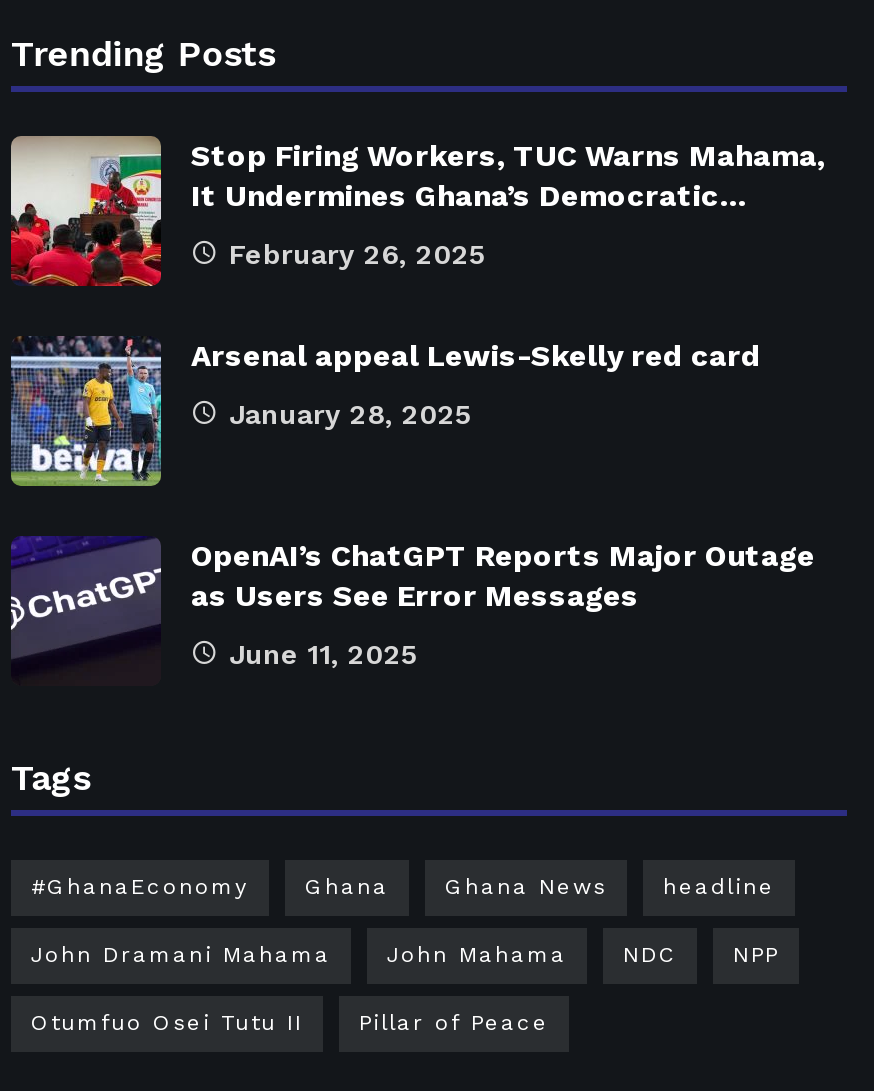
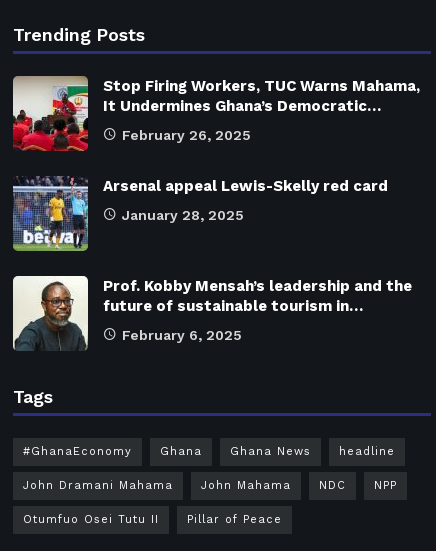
- [image]
- OpenAI’s ChatGPT Reports Major Outage
- as Users See Error Messages
+ [image]
+ Prof. Kobby Mensah’s leadership and the
+ future of sustainable tourism in…

- June 11, 2025
+ February 6, 2025
